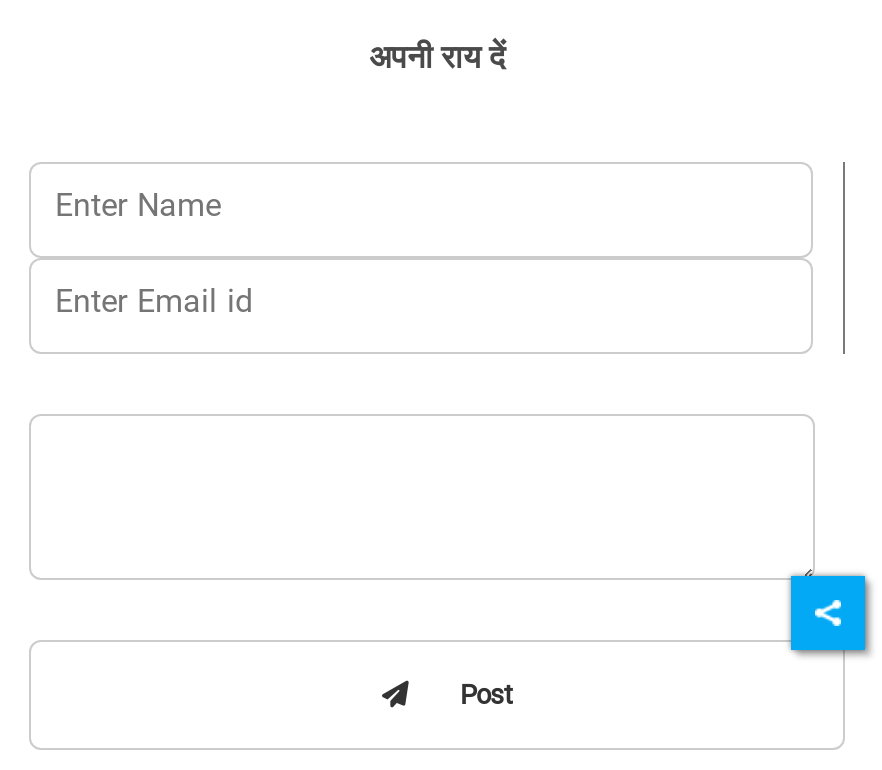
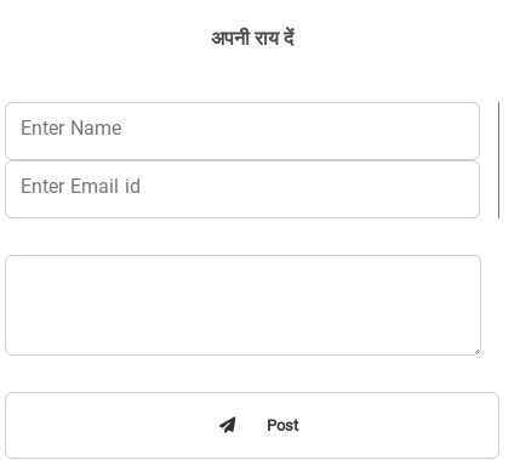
- [image]
